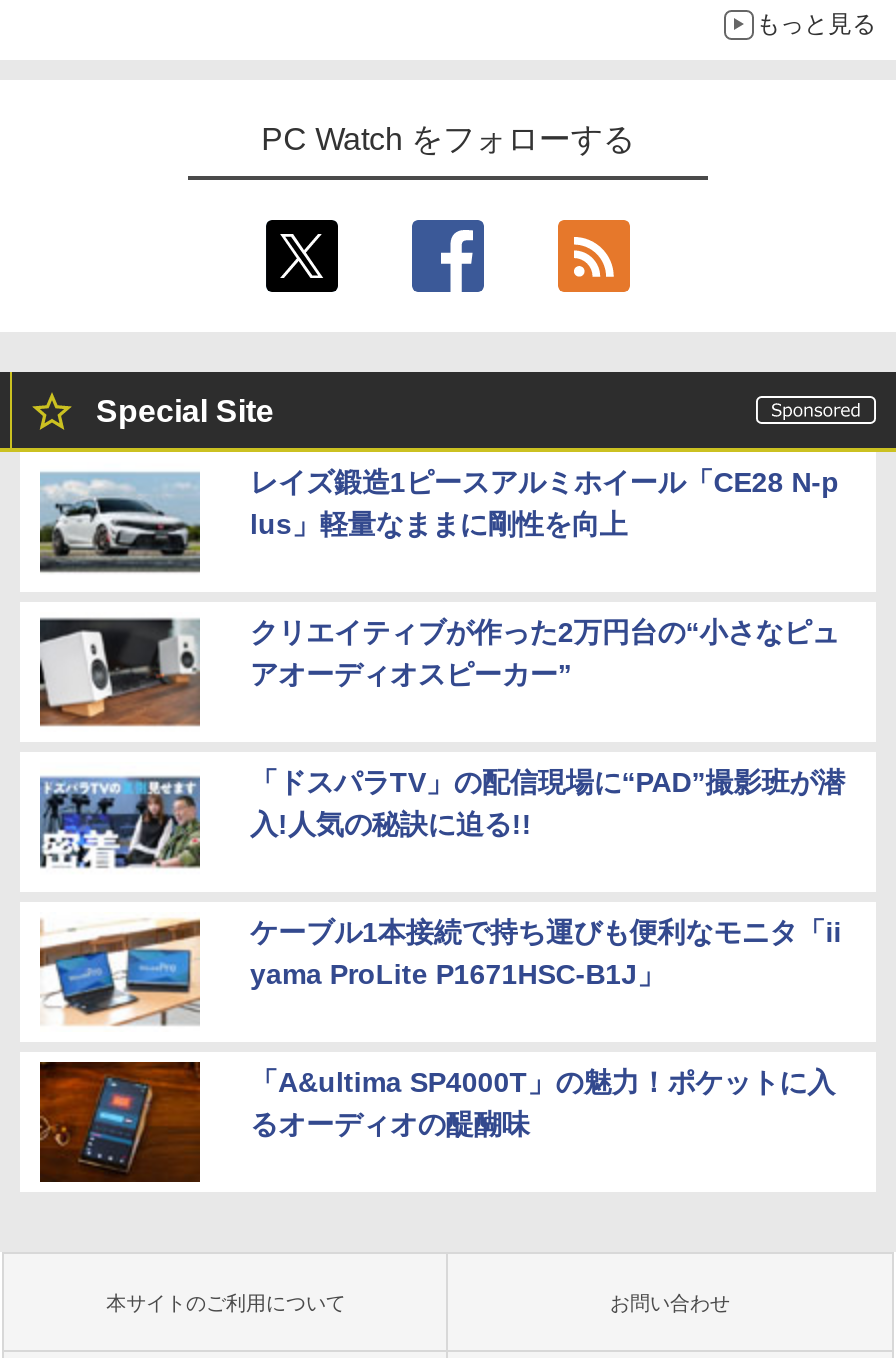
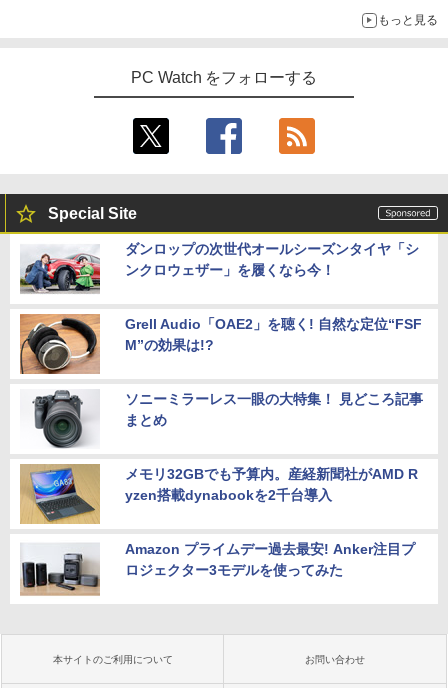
- [image]
- レイズ鍛造1ピースアルミホイール「CE28 N-p
- lus」軽量なままに剛性を向上
+ [image]
+ ダンロップの次世代オールシーズンタイヤ「シ
+ ンクロウェザー」を履くなら今！

- [image]
- クリエイティブが作った2万円台の“小さなピュ
- アオーディオスピーカー”
+ [image]
+ Grell Audio「OAE2」を聴く! 自然な定位“FSF
+ M”の効果は!?

- [image]
- 「ドスパラTV」の配信現場に“PAD”撮影班が潜
- 入!人気の秘訣に迫る!!
+ [image]
+ ソニーミラーレス一眼の大特集！ 見どころ記事
+ まとめ

- [image]
- ケーブル1本接続で持ち運びも便利なモニタ「ii
- yama ProLite P1671HSC-B1J」
+ [image]
+ メモリ32GBでも予算内。産経新聞社がAMD R
+ yzen搭載dynabookを2千台導入

- [image]
- 「A&ultima SP4000T」の魅力！ポケットに入
- るオーディオの醍醐味
+ [image]
+ Amazon プライムデー過去最安! Anker注目プ
+ ロジェクター3モデルを使ってみた
